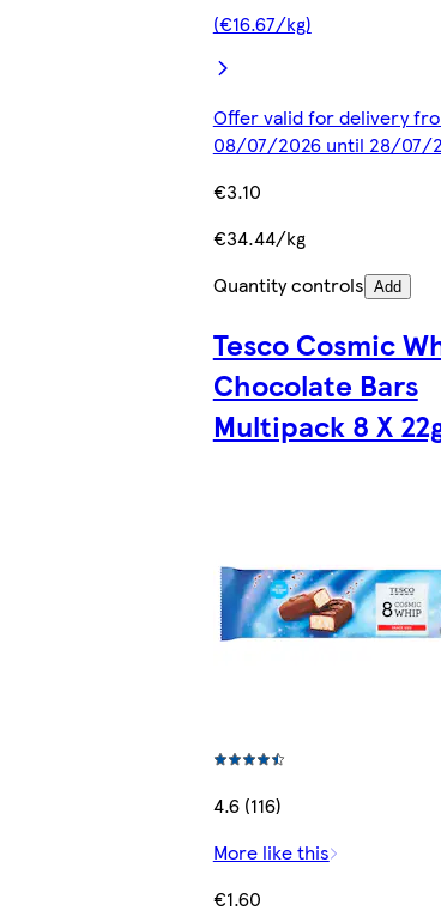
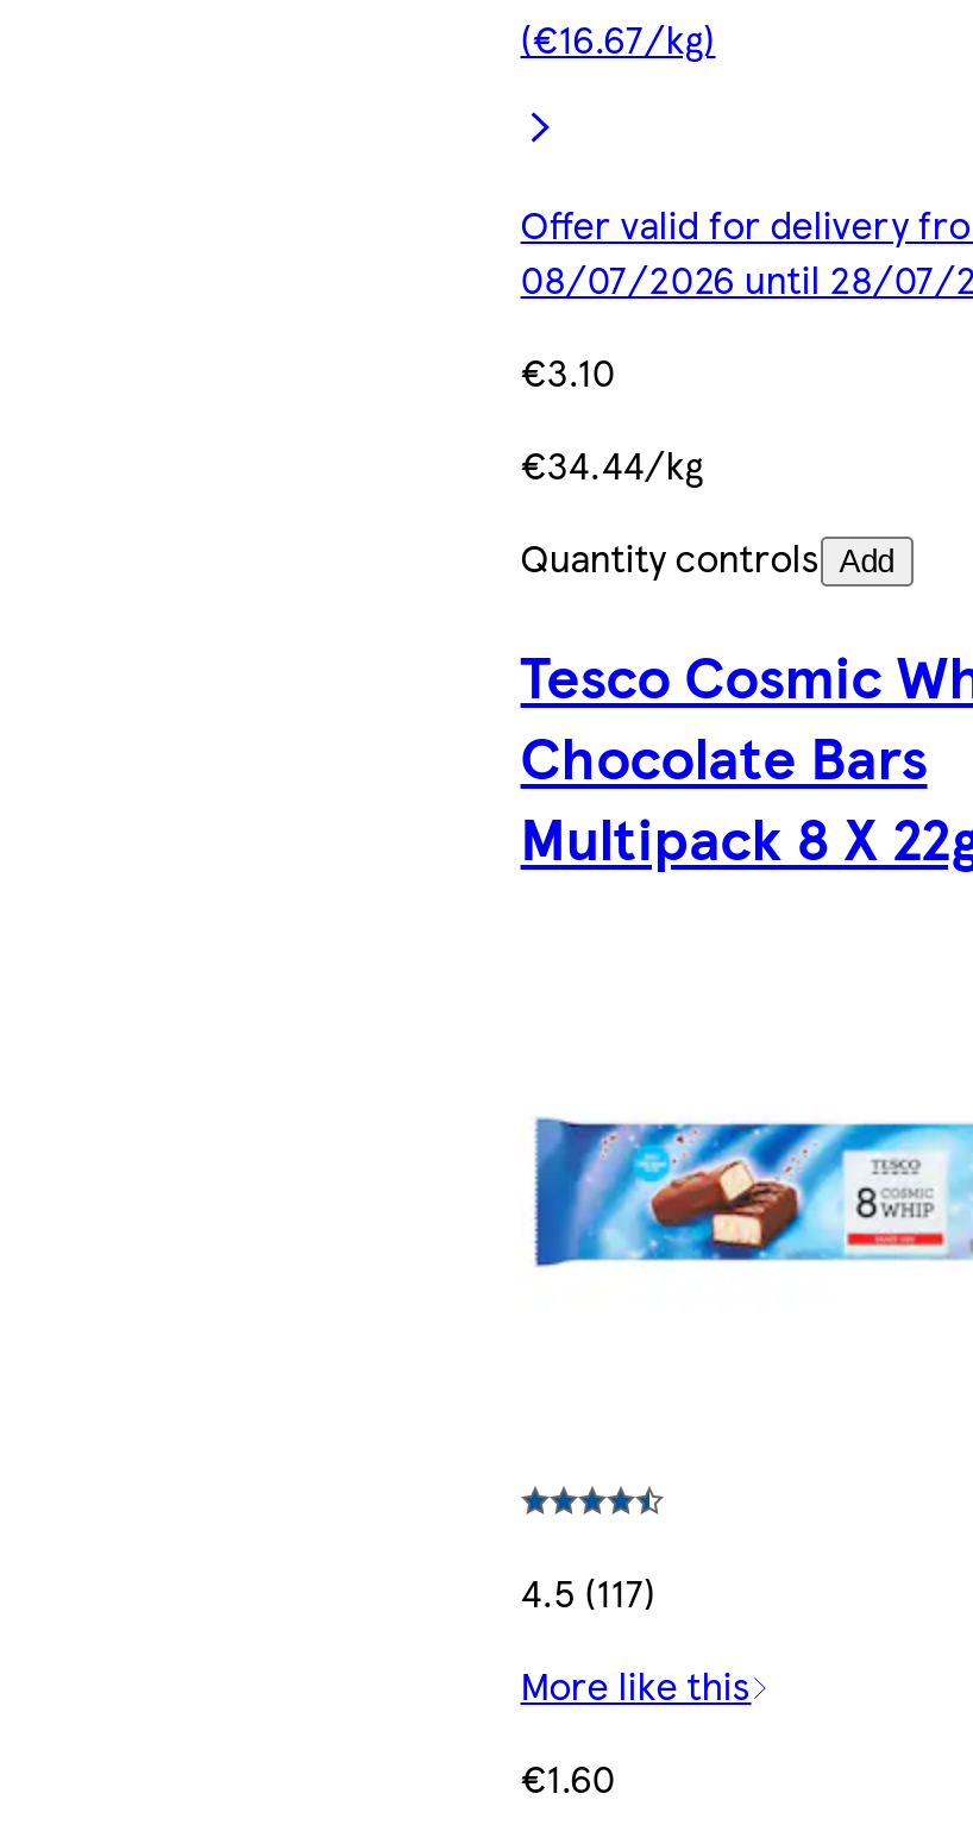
- 4.6 (116)
+ 4.5 (117)
